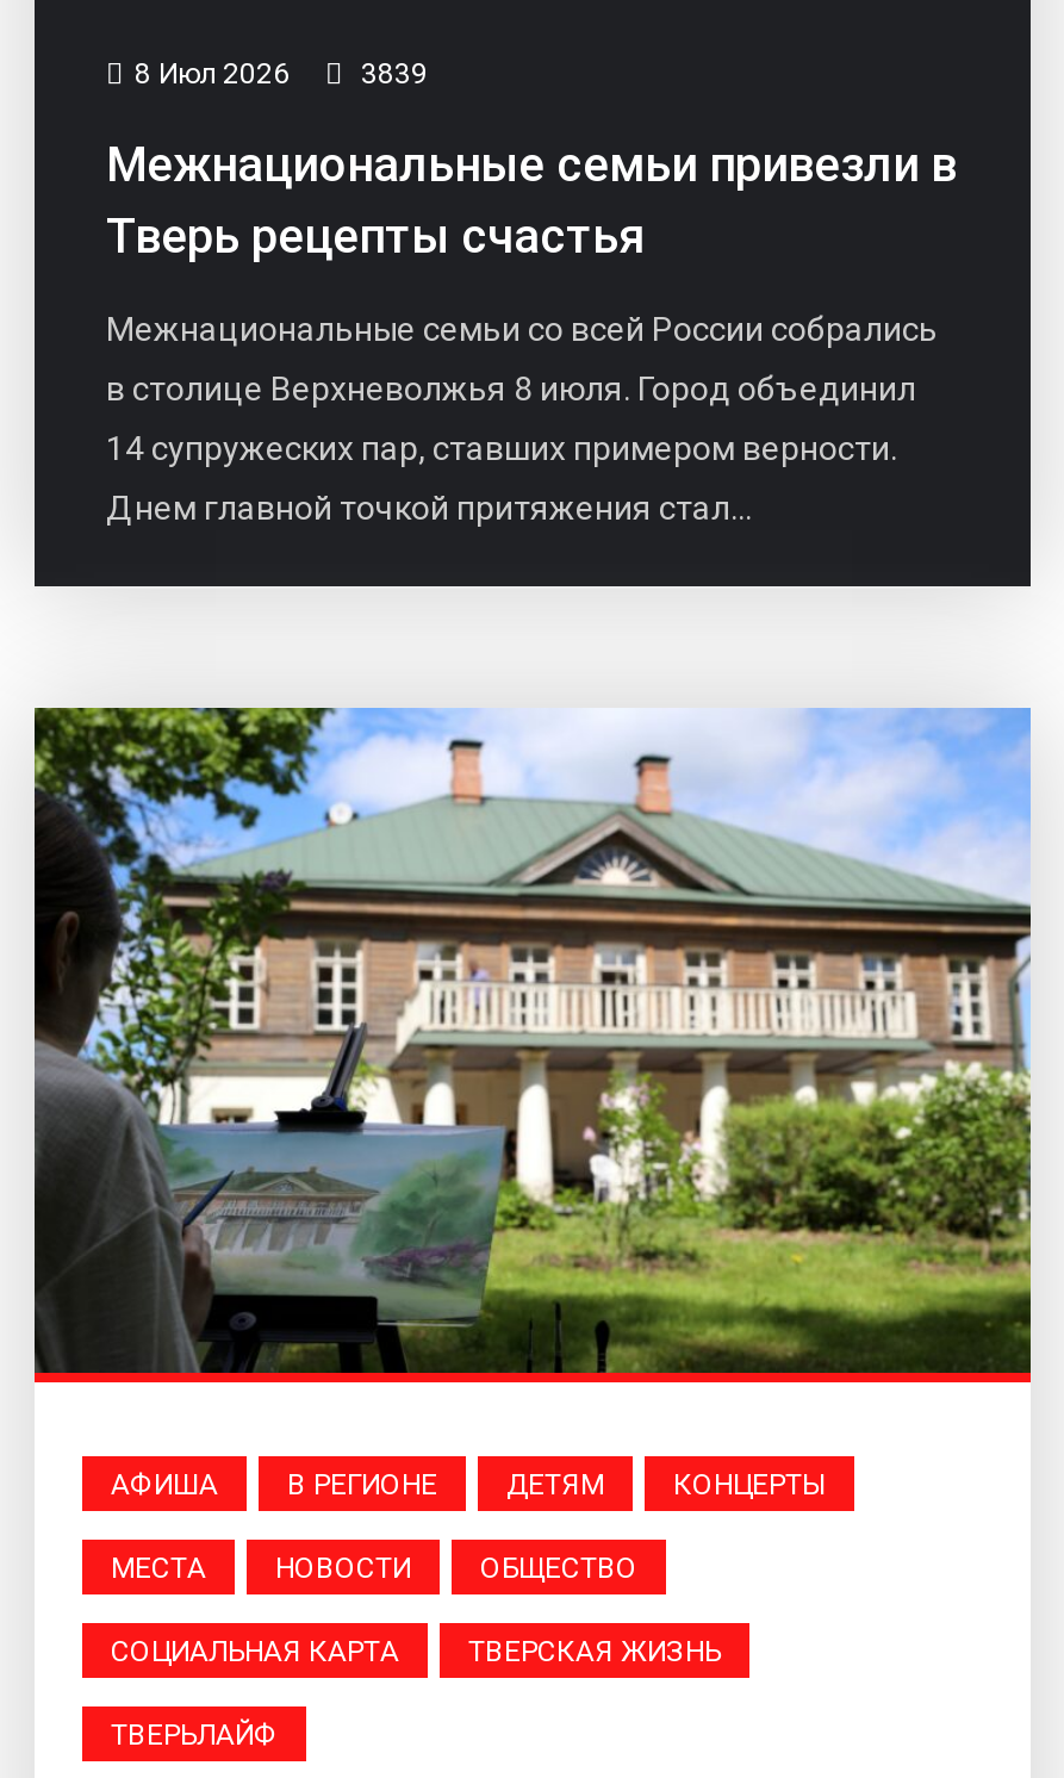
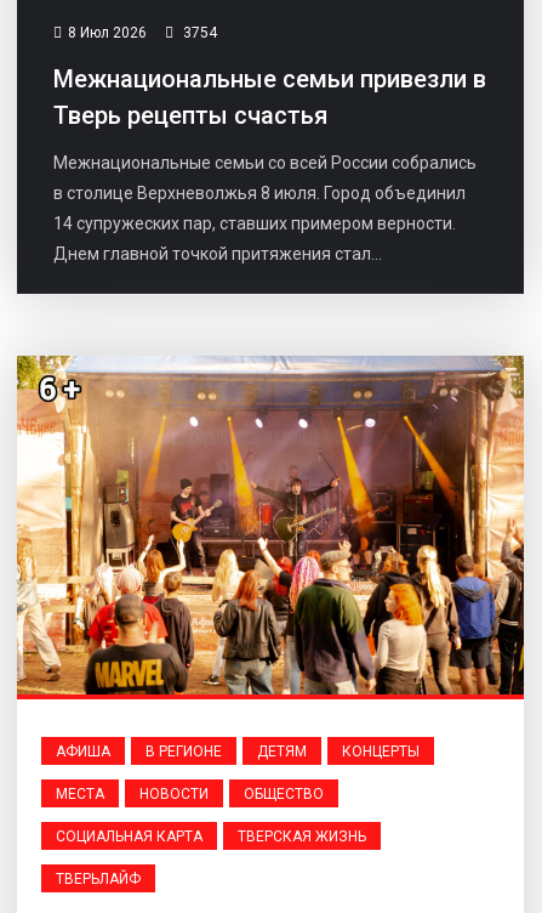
- 8 Июл 2026 3839
+ 8 Июл 2026 3754

- [image]
+ [image]
